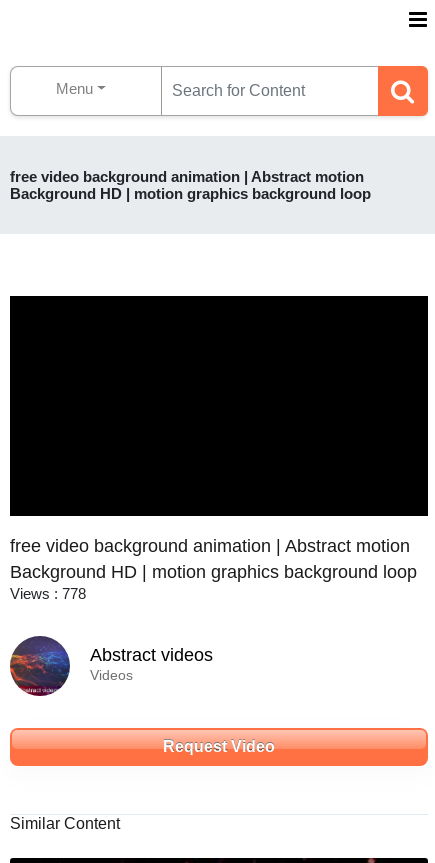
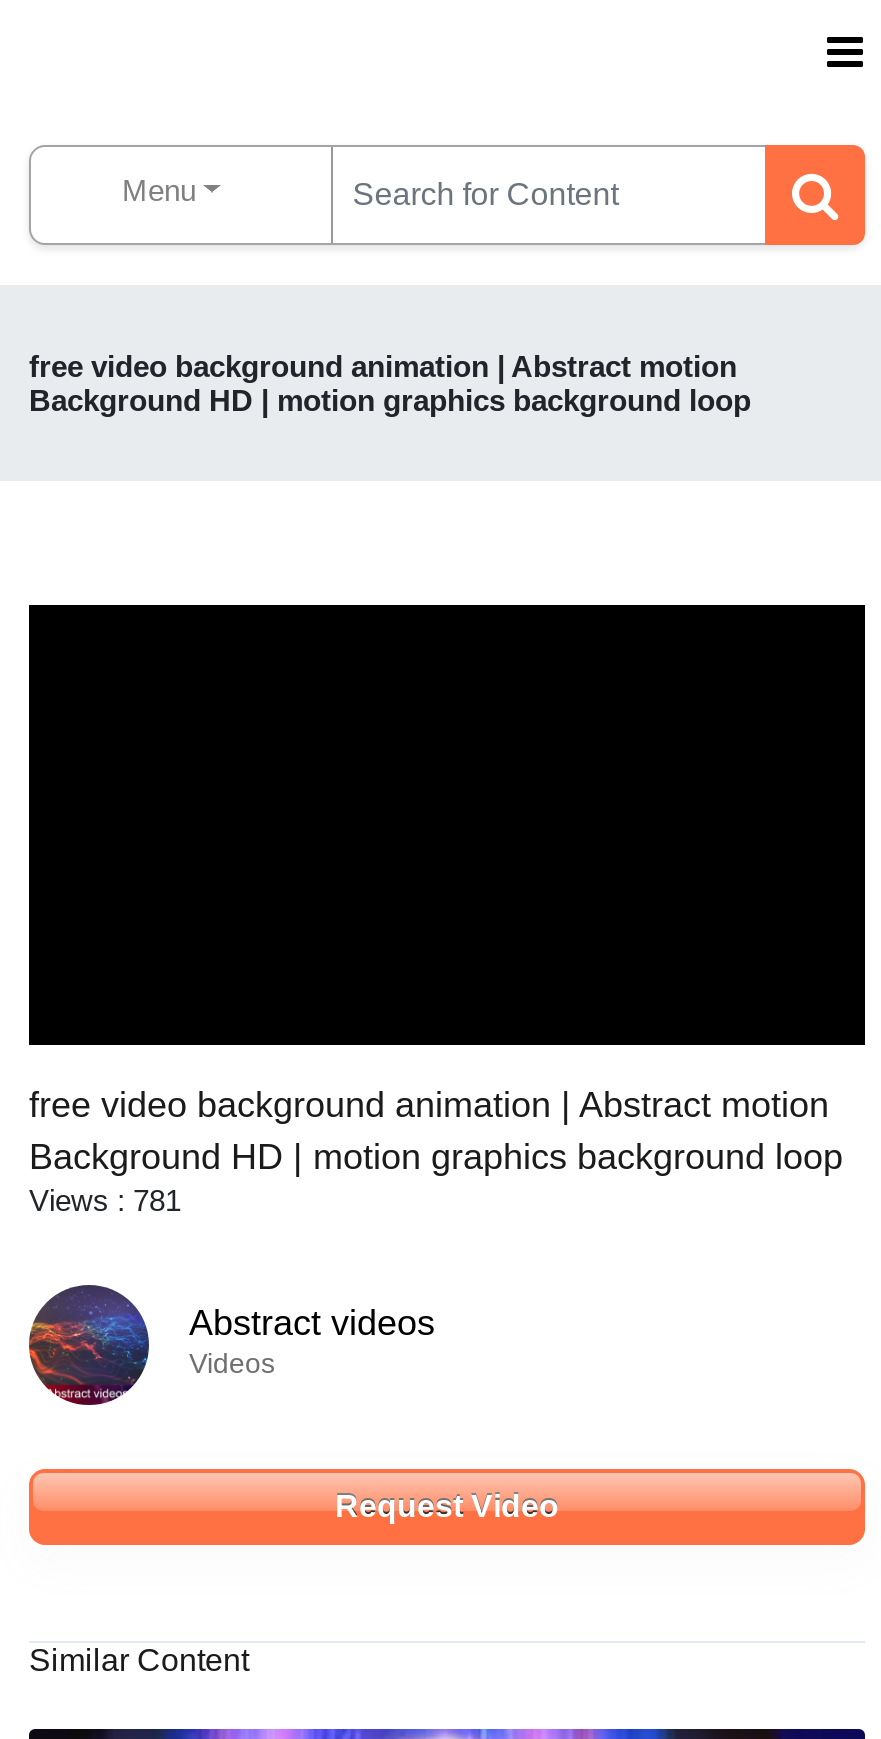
- Views : 778
+ Views : 781
